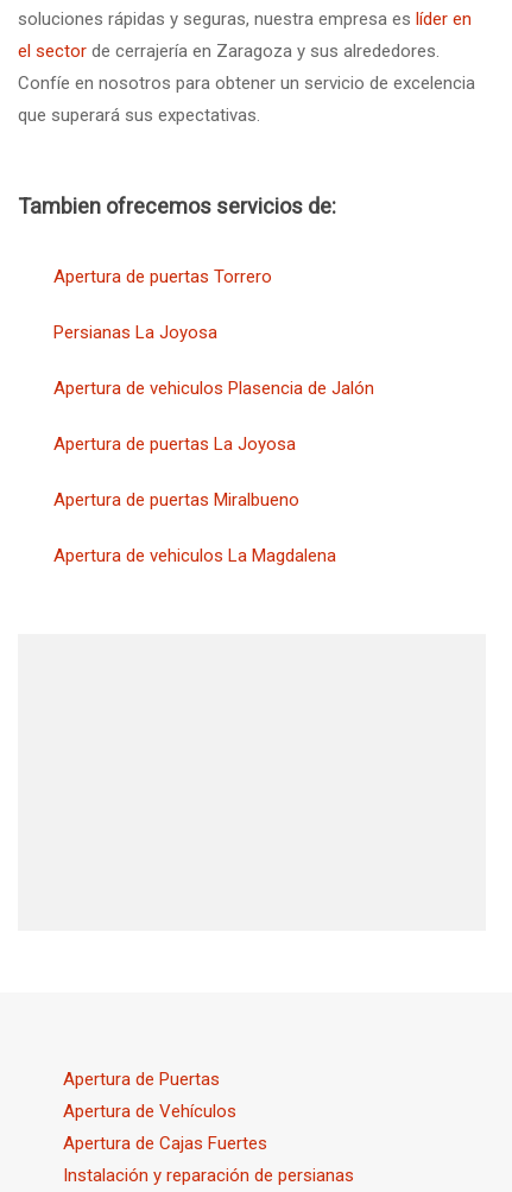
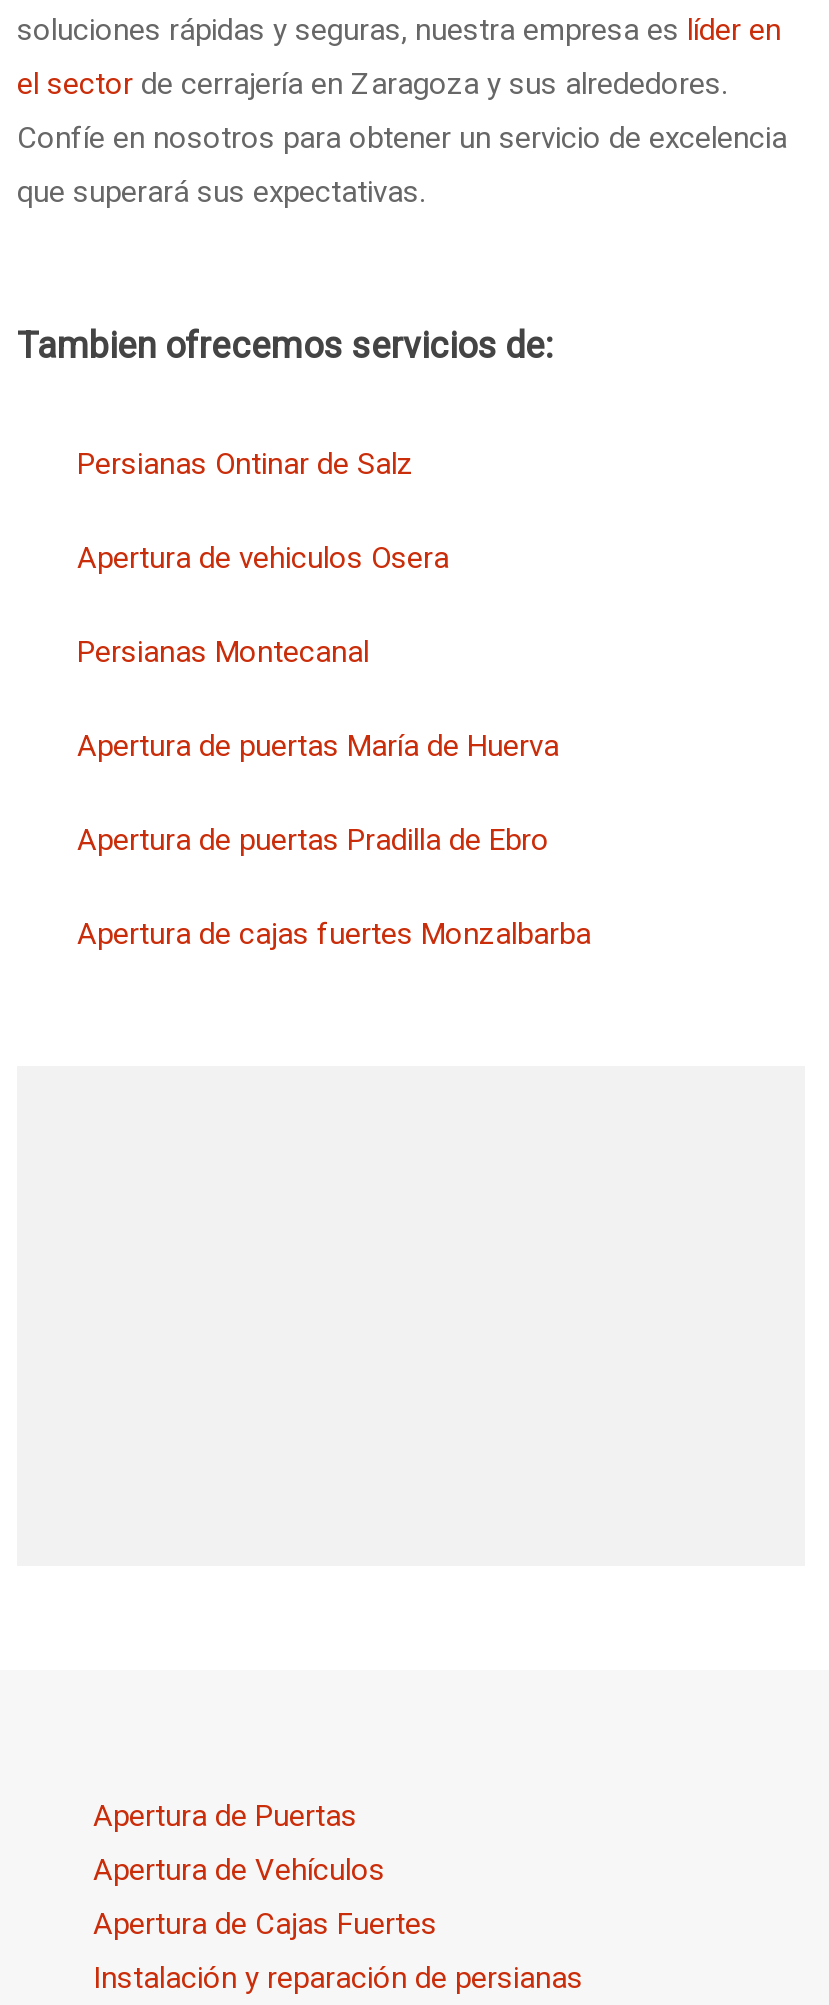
- Apertura de puertas Torrero
+ Persianas Ontinar de Salz

- Persianas La Joyosa
+ Apertura de vehiculos Osera

- Apertura de vehiculos Plasencia de Jalón
+ Persianas Montecanal

- Apertura de puertas La Joyosa
+ Apertura de puertas María de Huerva

- Apertura de puertas Miralbueno
+ Apertura de puertas Pradilla de Ebro

- Apertura de vehiculos La Magdalena
+ Apertura de cajas fuertes Monzalbarba
